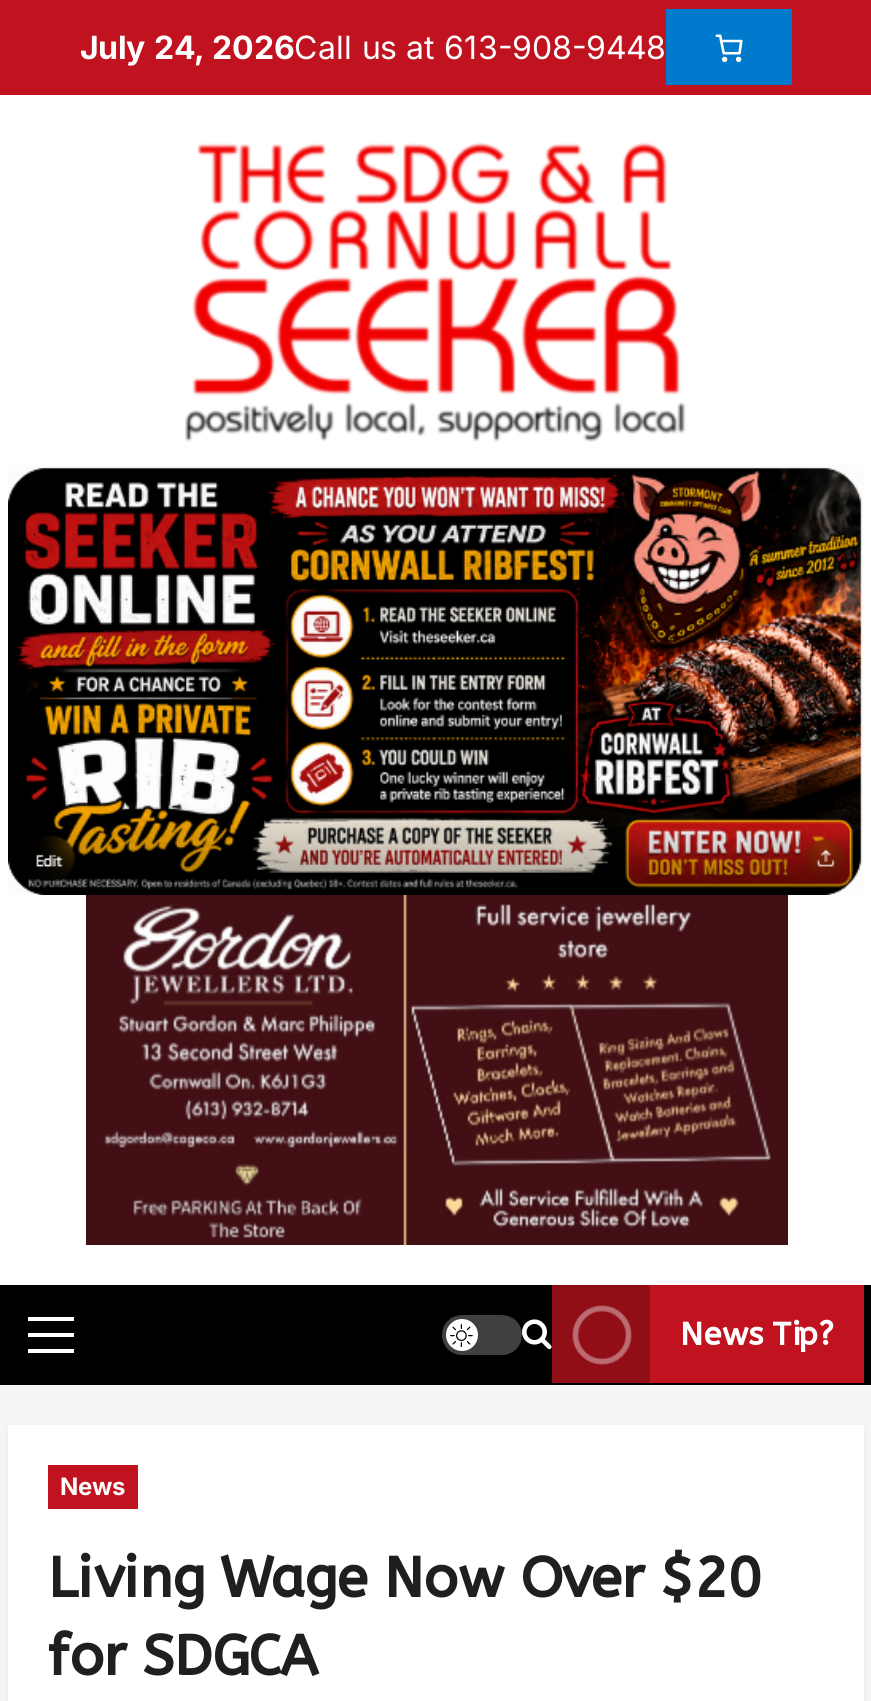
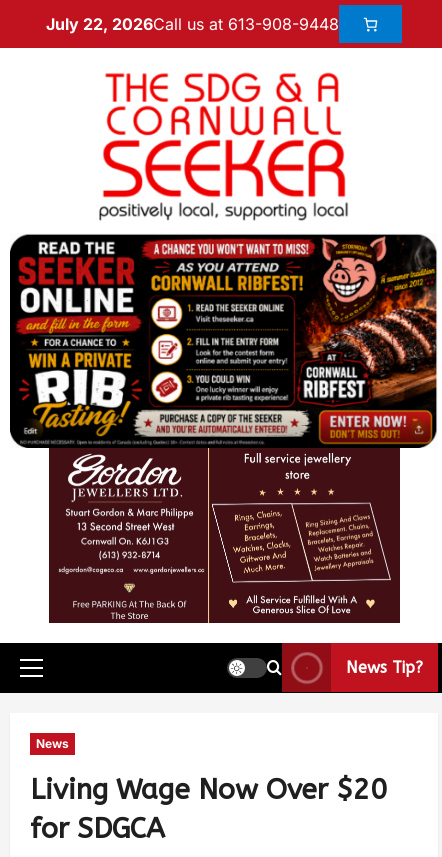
- July 24, 2026Call us at 613-908-9448
+ July 22, 2026Call us at 613-908-9448
